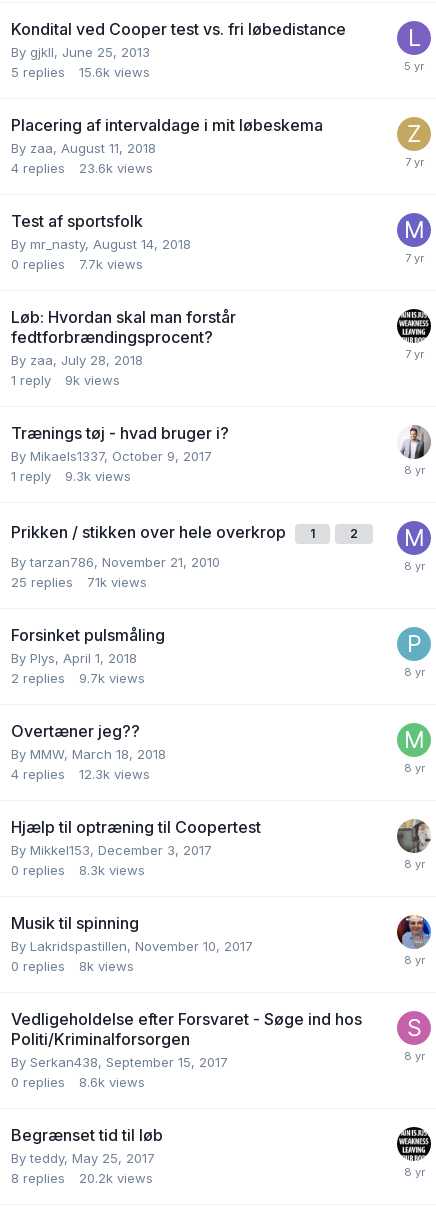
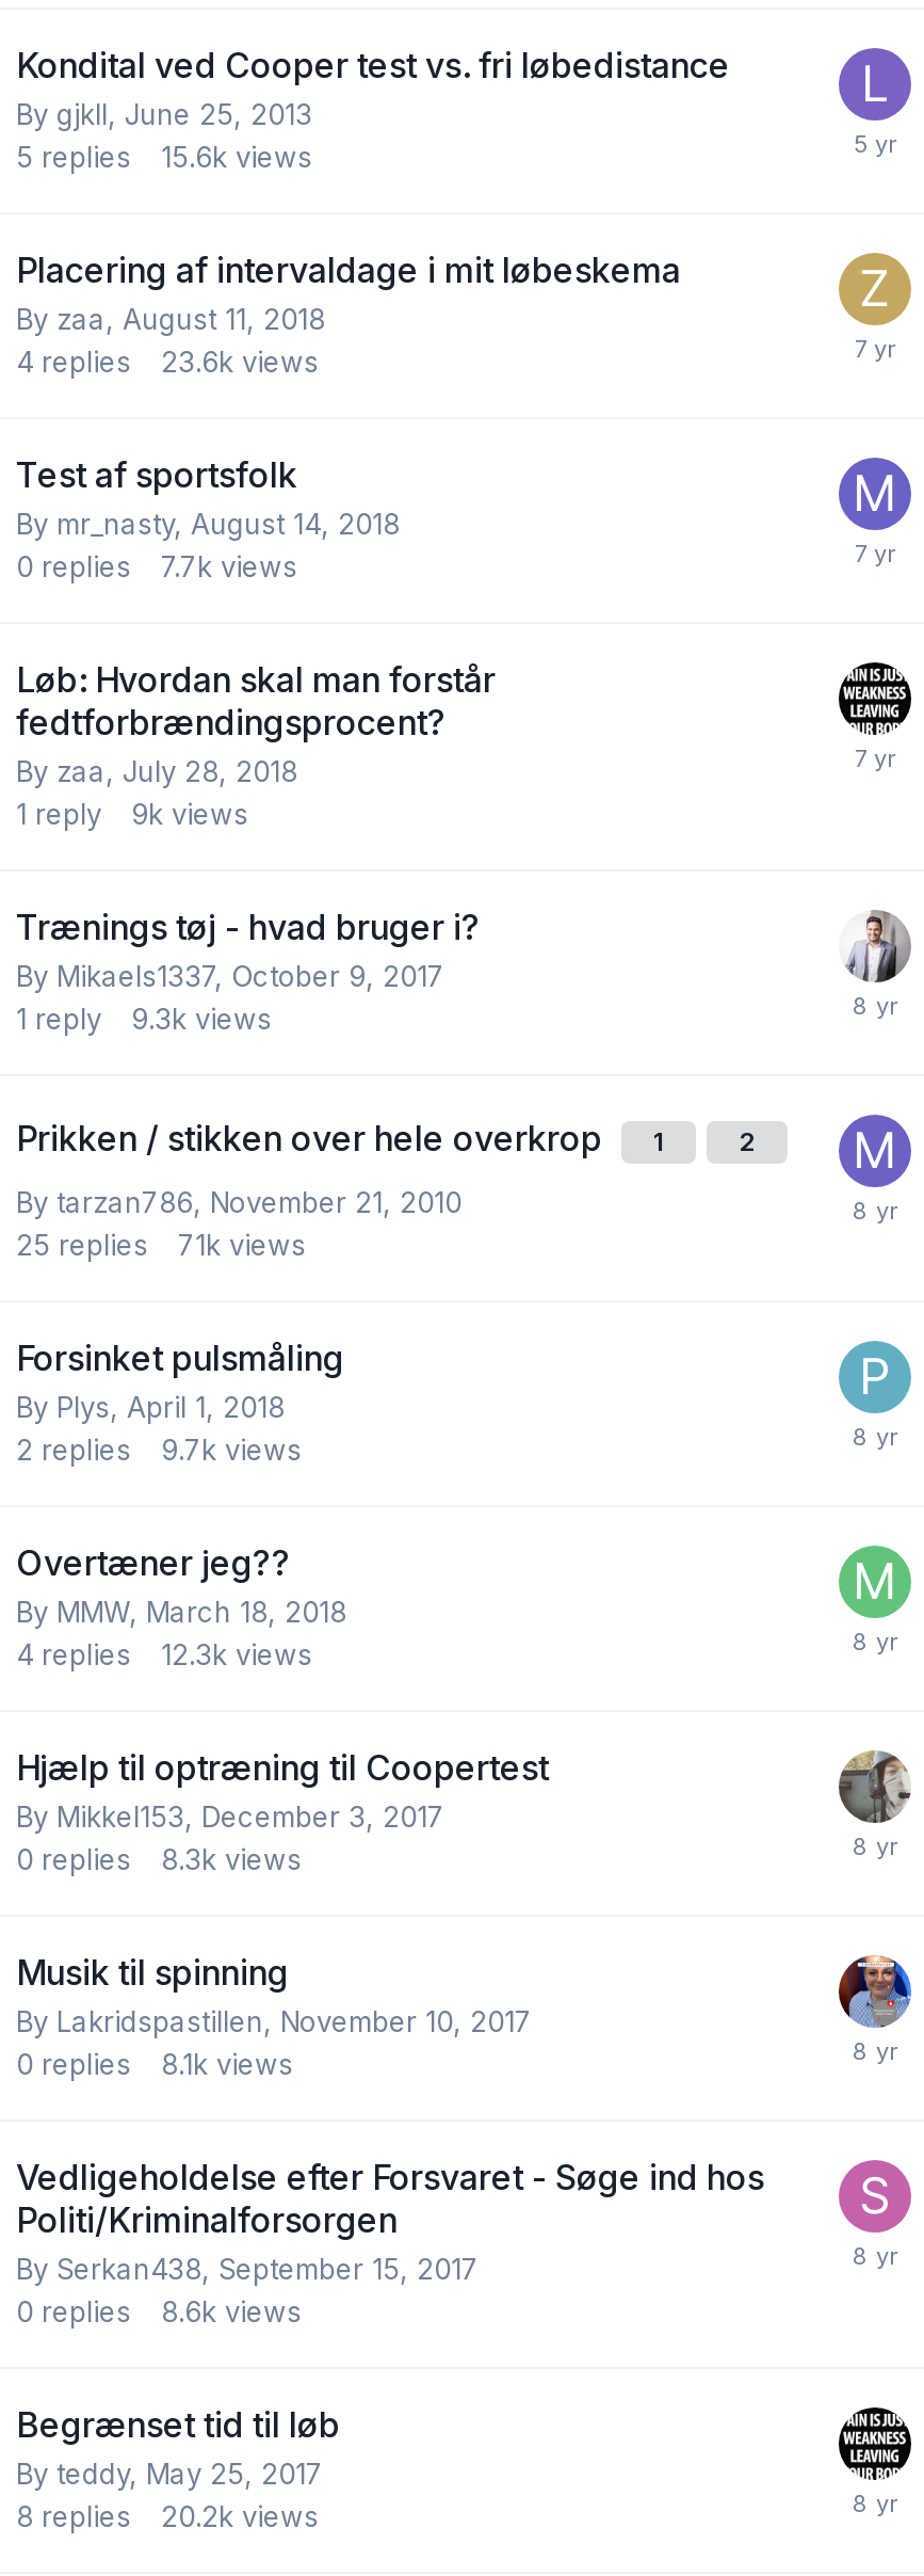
- 0 replies 8k views
+ 0 replies 8.1k views
